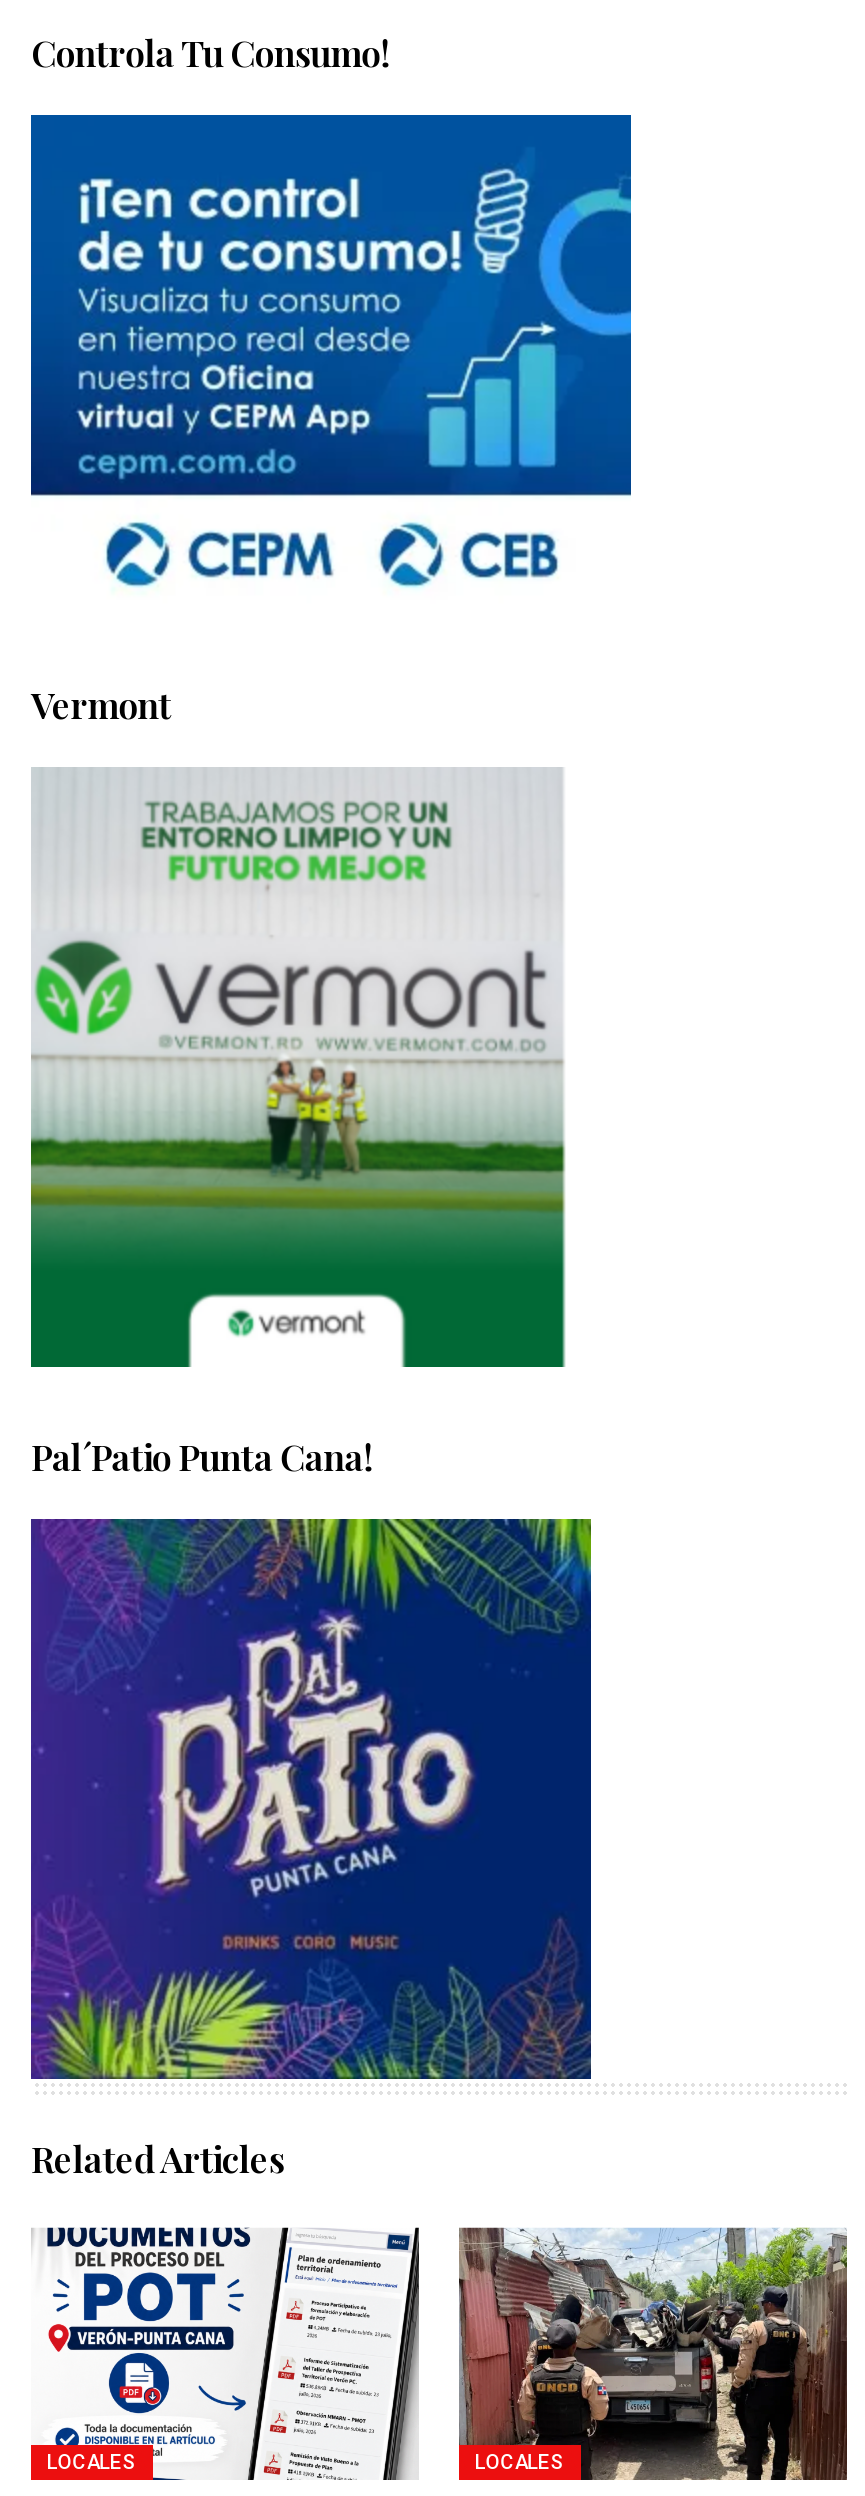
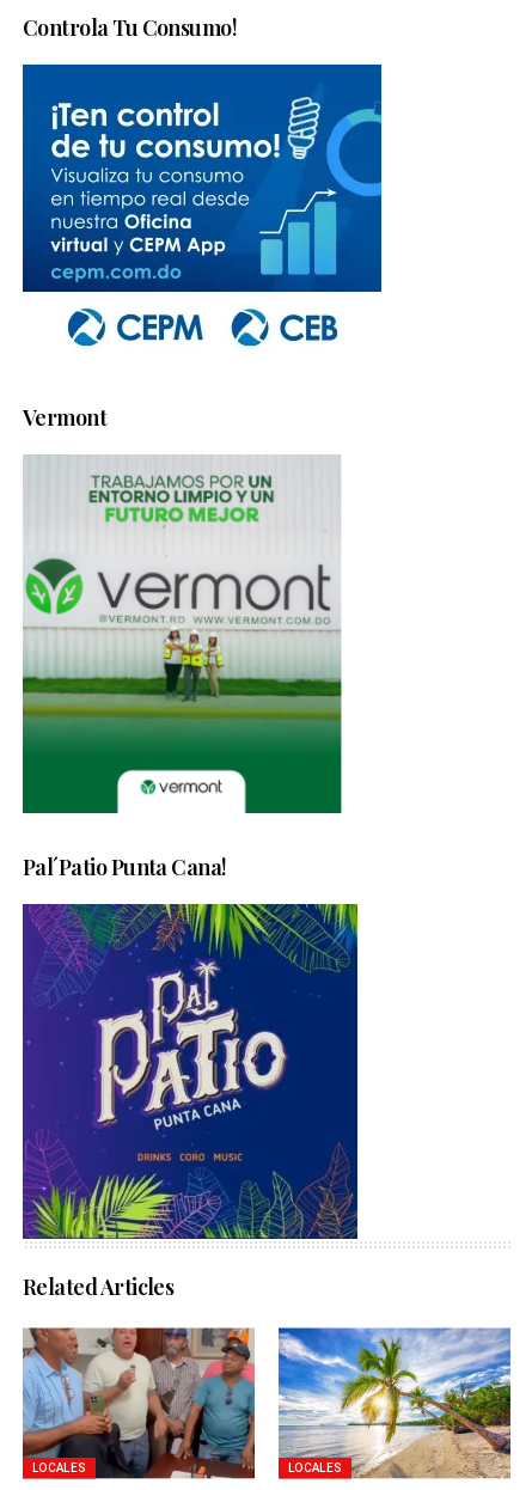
- [image]
+ [image]

- [image]
+ [image]
